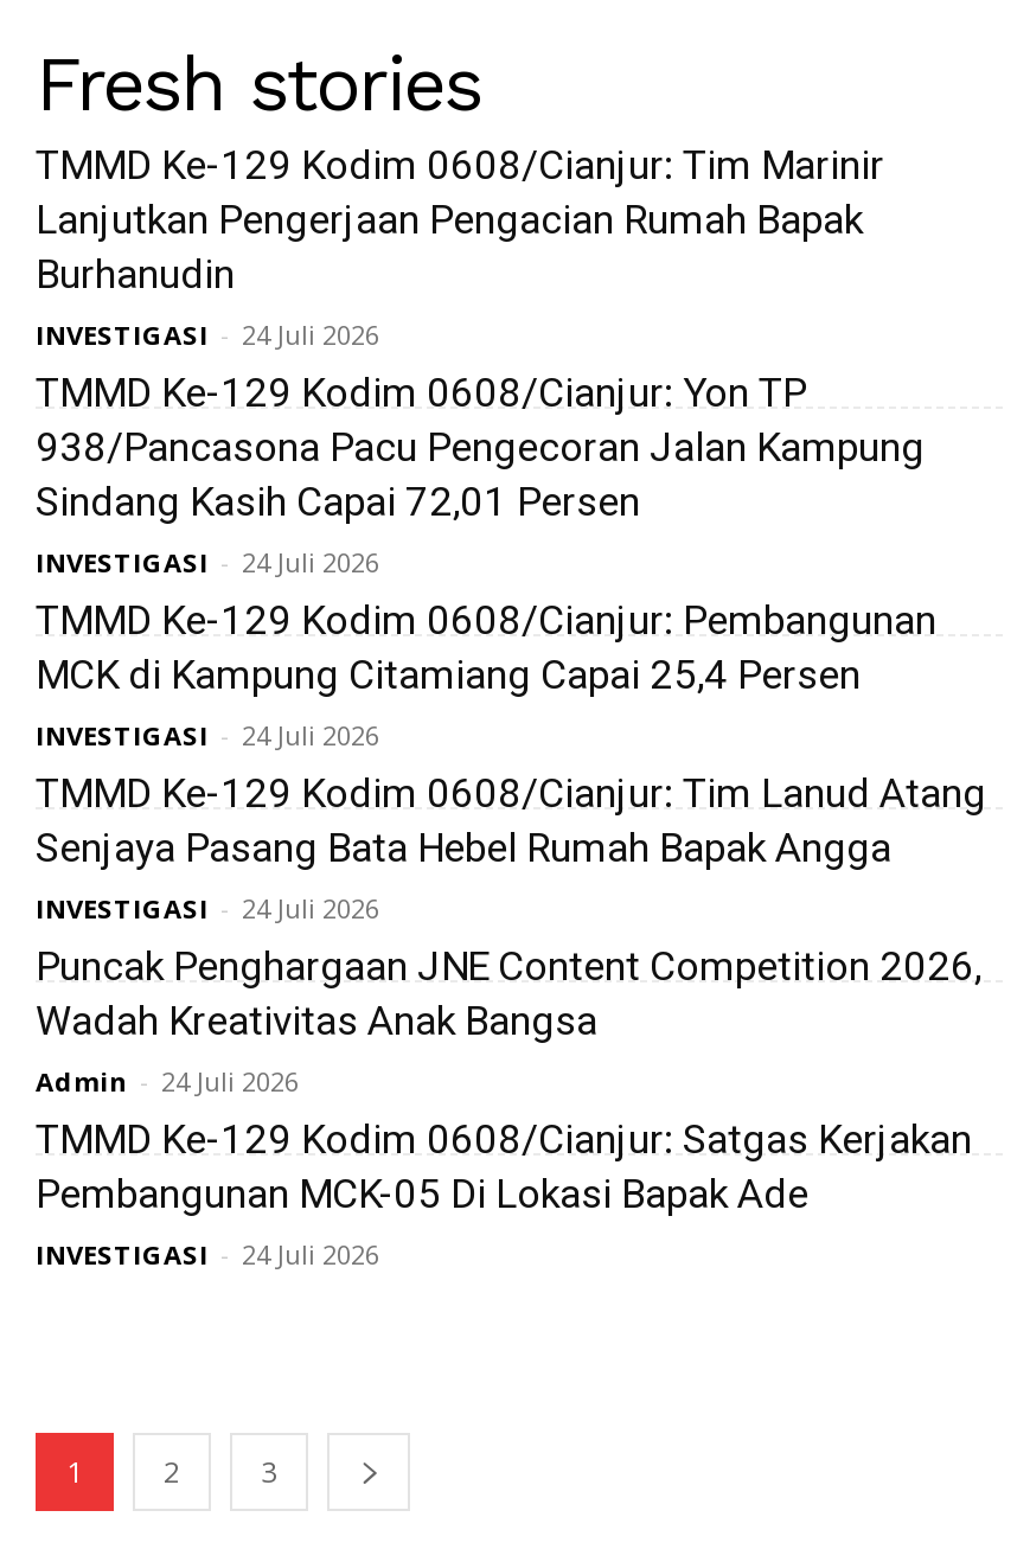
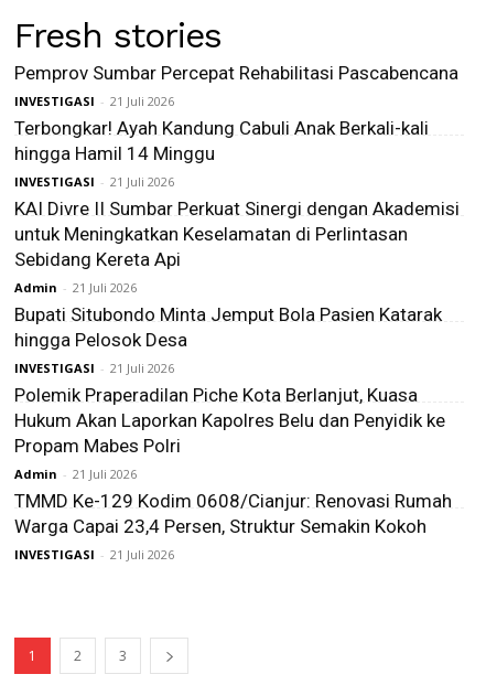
- TMMD Ke-129 Kodim 0608/Cianjur: Tim Marinir
- Lanjutkan Pengerjaan Pengacian Rumah Bapak
- Burhanudin
- INVESTIGASI - 24 Juli 2026
- TMMD Ke-129 Kodim 0608/Cianjur: Yon TP
- 938/Pancasona Pacu Pengecoran Jalan Kampung
- Sindang Kasih Capai 72,01 Persen
- INVESTIGASI - 24 Juli 2026
- TMMD Ke-129 Kodim 0608/Cianjur: Pembangunan
- MCK di Kampung Citamiang Capai 25,4 Persen
- INVESTIGASI - 24 Juli 2026
- TMMD Ke-129 Kodim 0608/Cianjur: Tim Lanud Atang
- Senjaya Pasang Bata Hebel Rumah Bapak Angga
- INVESTIGASI - 24 Juli 2026
- Puncak Penghargaan JNE Content Competition 2026,
- Wadah Kreativitas Anak Bangsa
- Admin - 24 Juli 2026
- TMMD Ke-129 Kodim 0608/Cianjur: Satgas Kerjakan
- Pembangunan MCK-05 Di Lokasi Bapak Ade
- INVESTIGASI - 24 Juli 2026
+ Pemprov Sumbar Percepat Rehabilitasi Pascabencana
+ INVESTIGASI - 21 Juli 2026
+ Terbongkar! Ayah Kandung Cabuli Anak Berkali-kali
+ hingga Hamil 14 Minggu
+ INVESTIGASI - 21 Juli 2026
+ KAI Divre II Sumbar Perkuat Sinergi dengan Akademisi
+ untuk Meningkatkan Keselamatan di Perlintasan
+ Sebidang Kereta Api
+ Admin - 21 Juli 2026
+ Bupati Situbondo Minta Jemput Bola Pasien Katarak
+ hingga Pelosok Desa
+ INVESTIGASI - 21 Juli 2026
+ Polemik Praperadilan Piche Kota Berlanjut, Kuasa
+ Hukum Akan Laporkan Kapolres Belu dan Penyidik ke
+ Propam Mabes Polri
+ Admin - 21 Juli 2026
+ TMMD Ke-129 Kodim 0608/Cianjur: Renovasi Rumah
+ Warga Capai 23,4 Persen, Struktur Semakin Kokoh
+ INVESTIGASI - 21 Juli 2026
